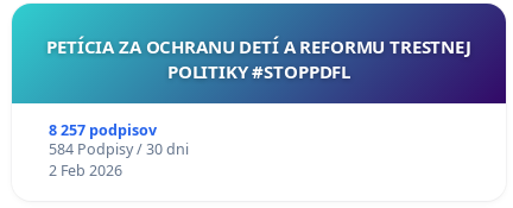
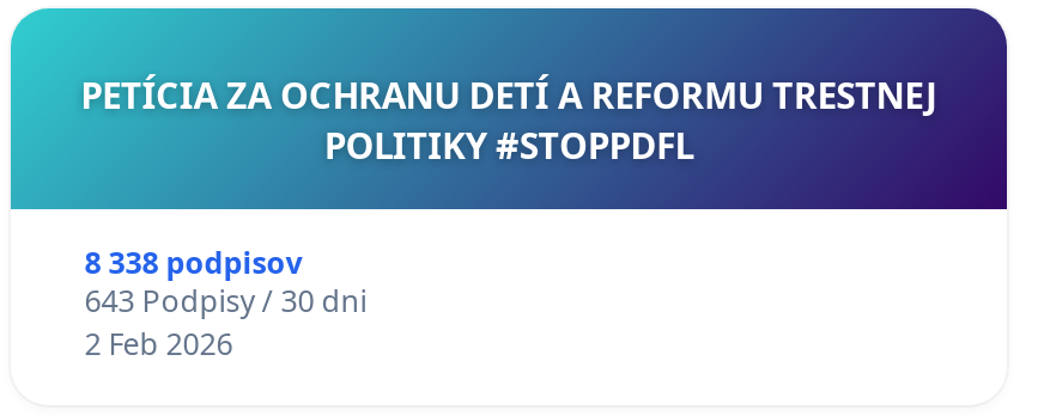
- 8 257 podpisov
+ 8 338 podpisov

- 584 Podpisy / 30 dni
+ 643 Podpisy / 30 dni
